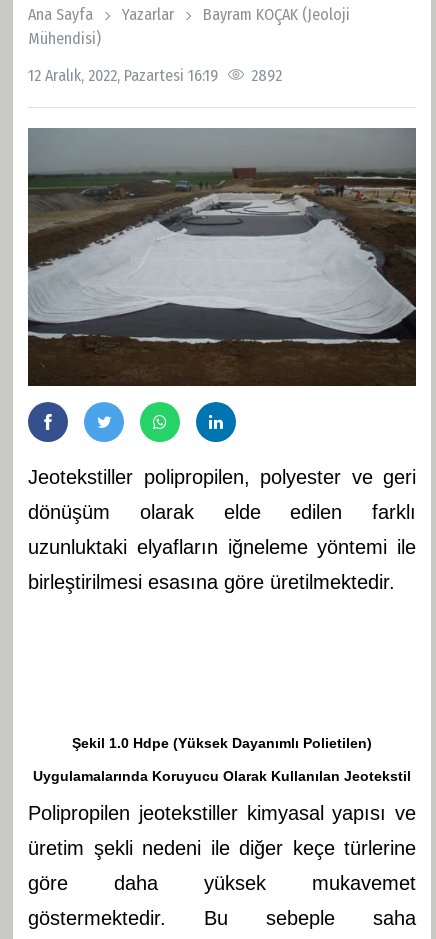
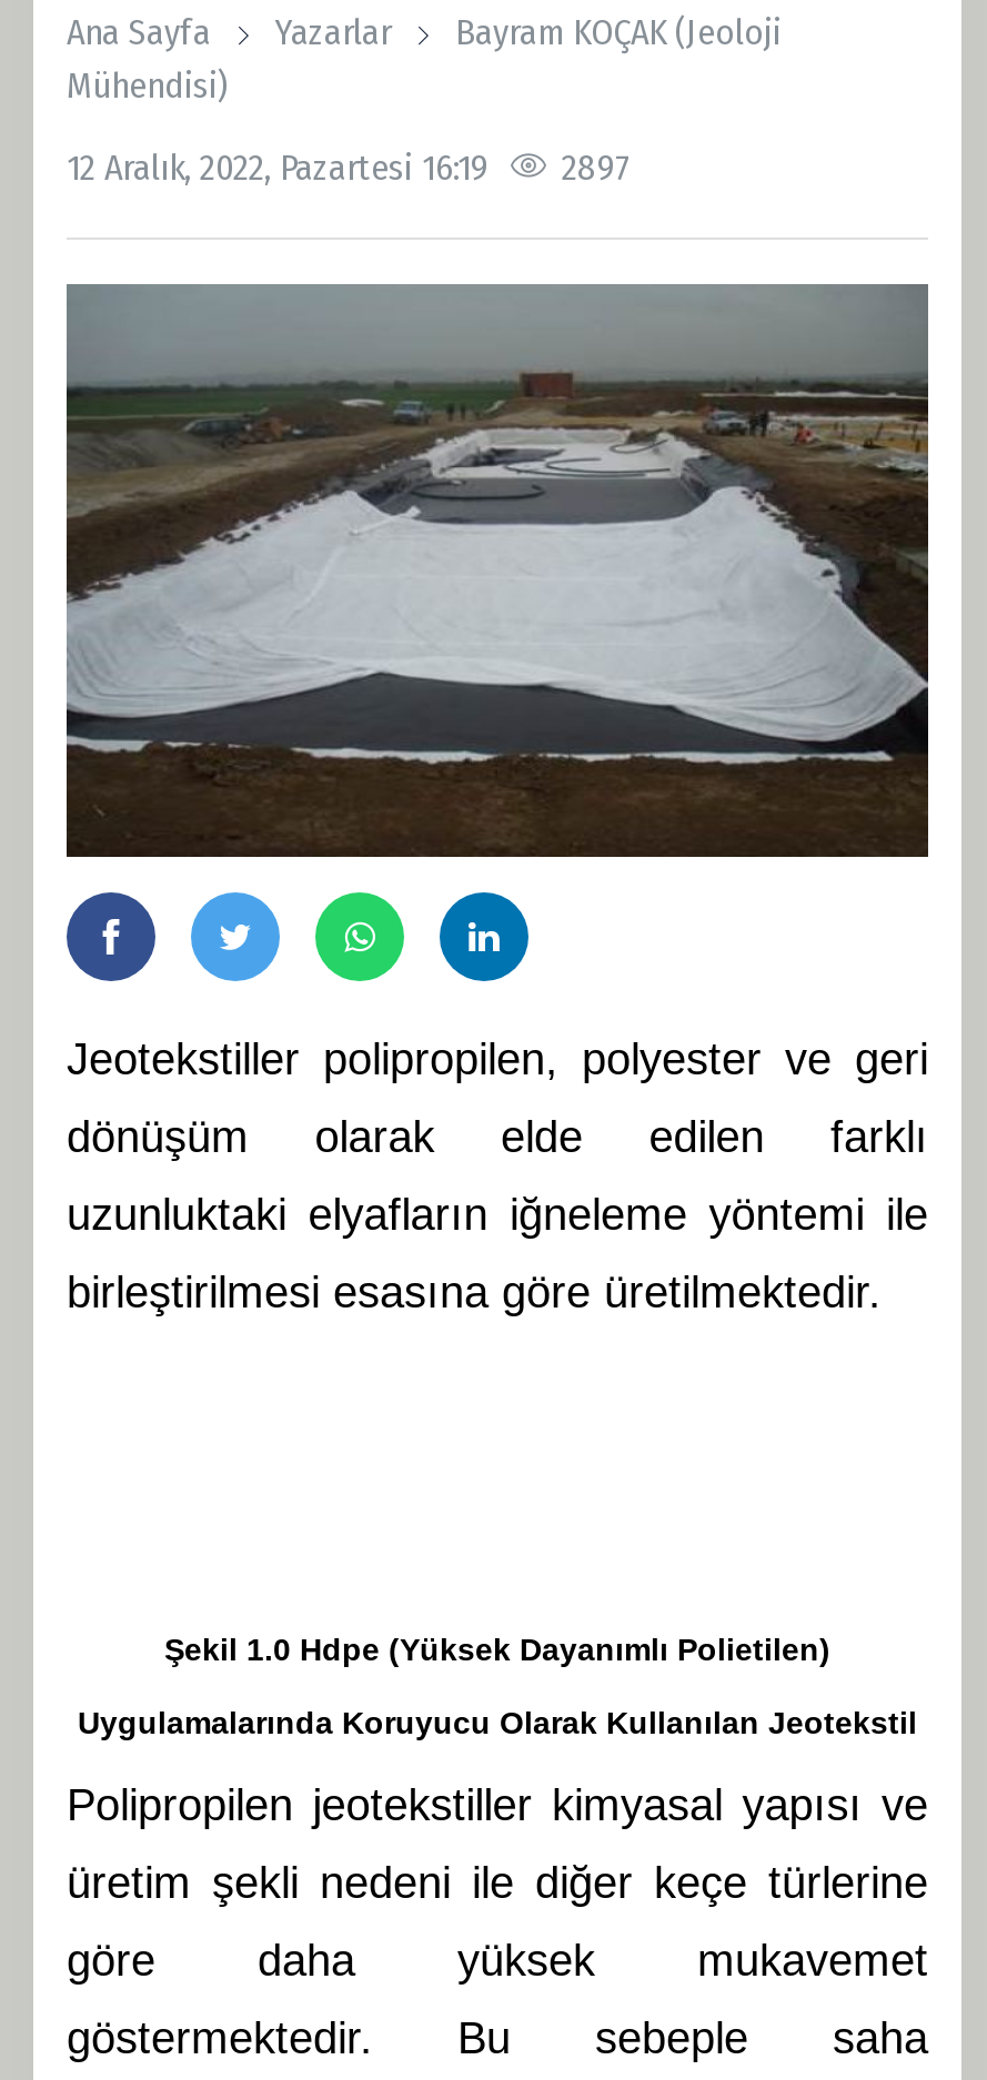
- 12 Aralık, 2022, Pazartesi 16:19 2892
+ 12 Aralık, 2022, Pazartesi 16:19 2897
